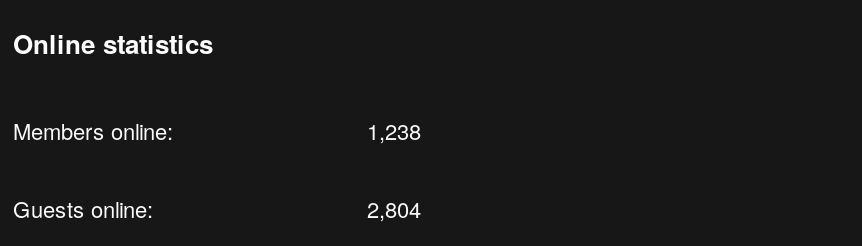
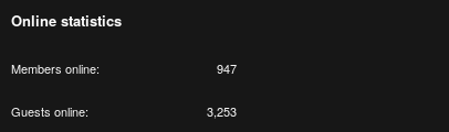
- 1,238
+ 947

- 2,804
+ 3,253
